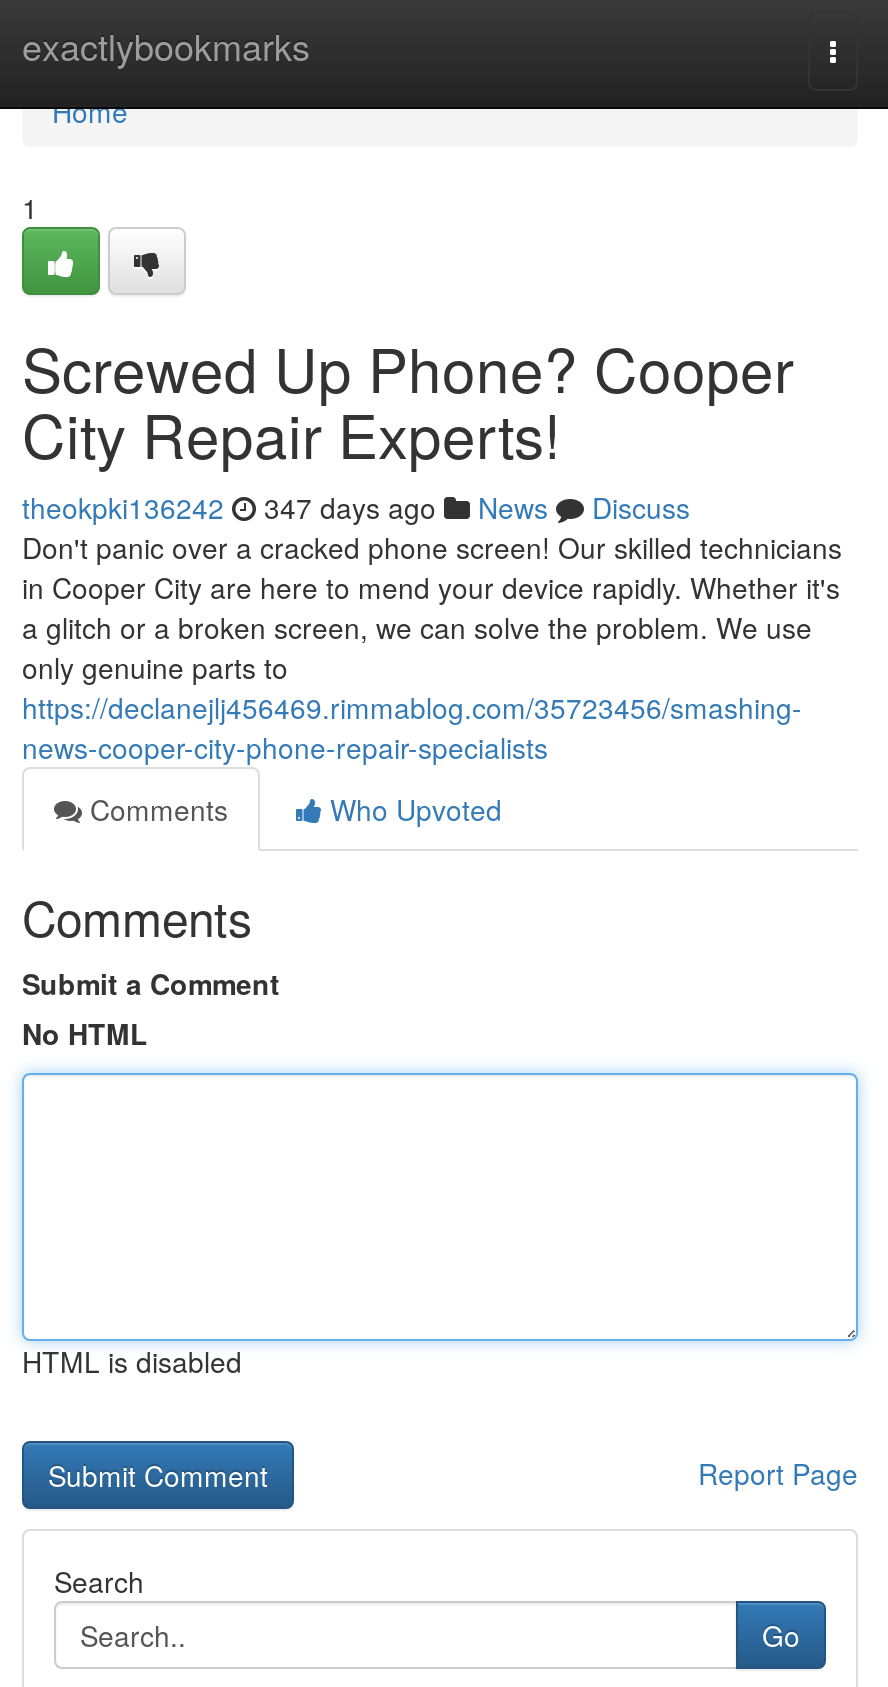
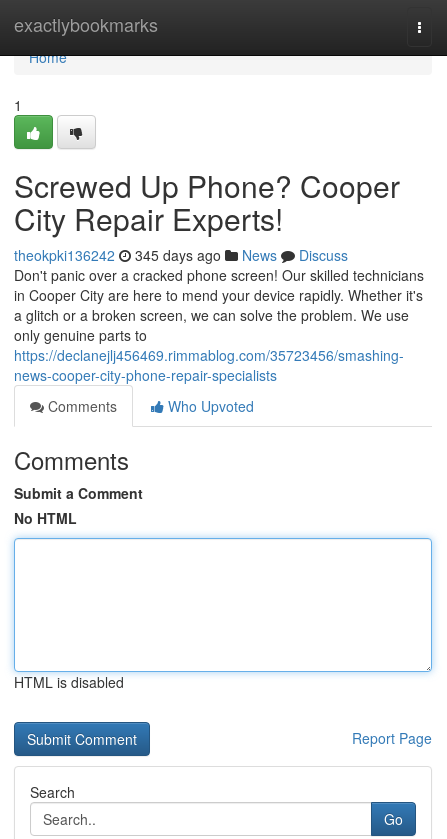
- theokpki136242 347 days ago News Discuss
+ theokpki136242 345 days ago News Discuss
